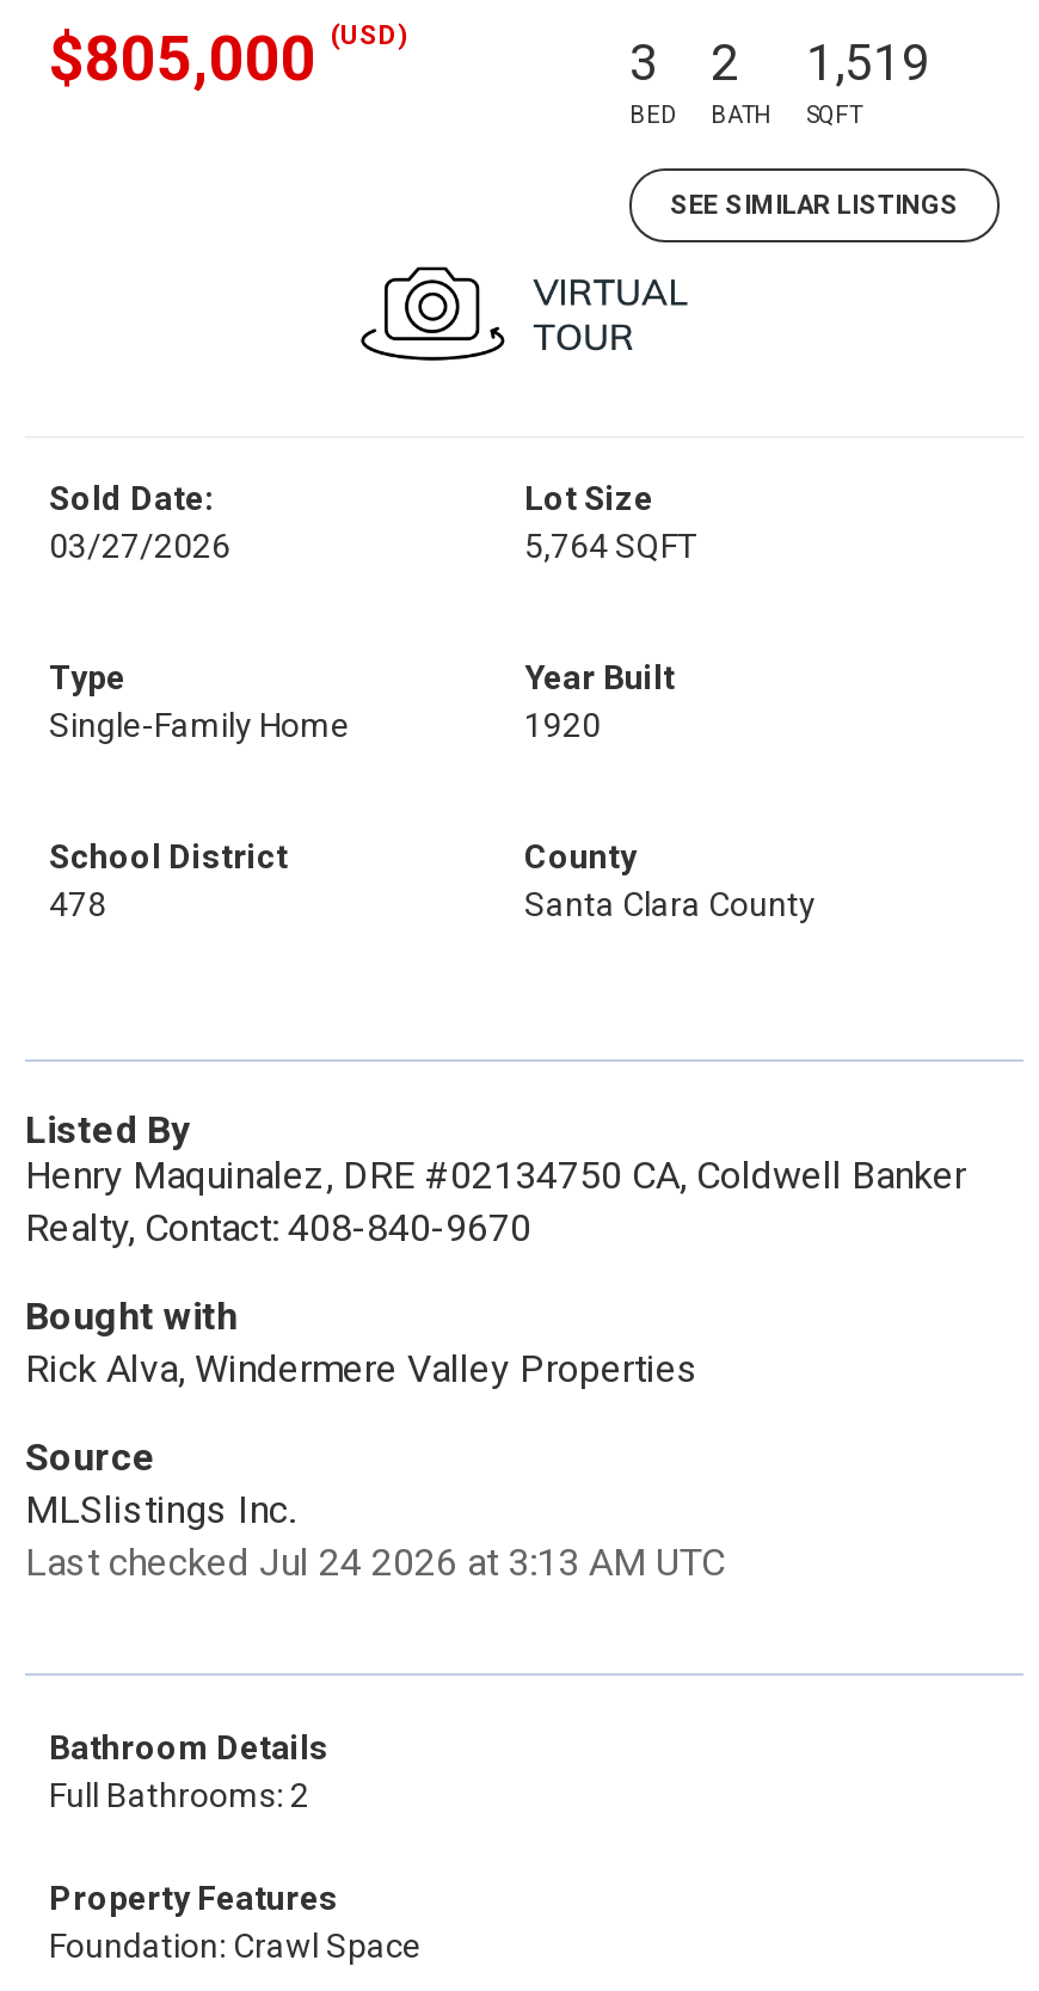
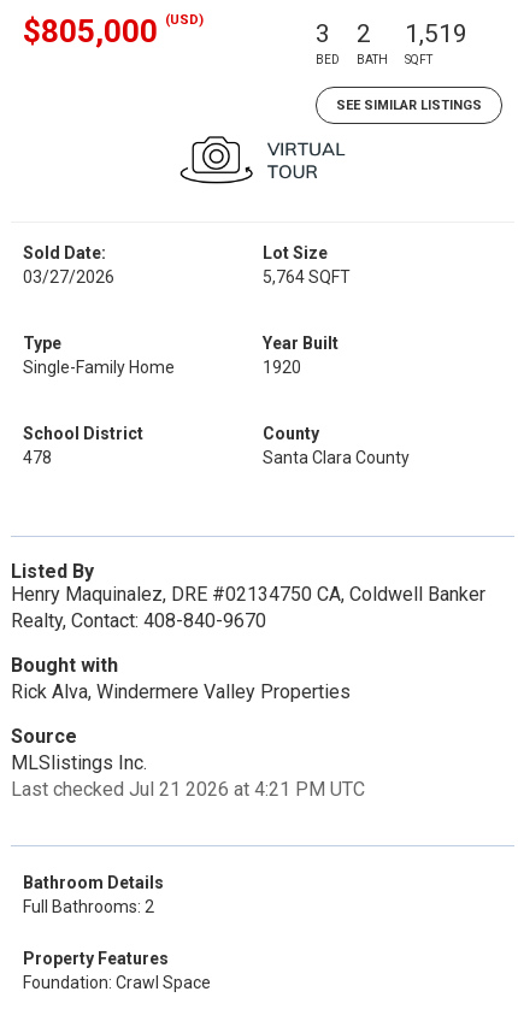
- Last checked Jul 24 2026 at 3:13 AM UTC
+ Last checked Jul 21 2026 at 4:21 PM UTC
